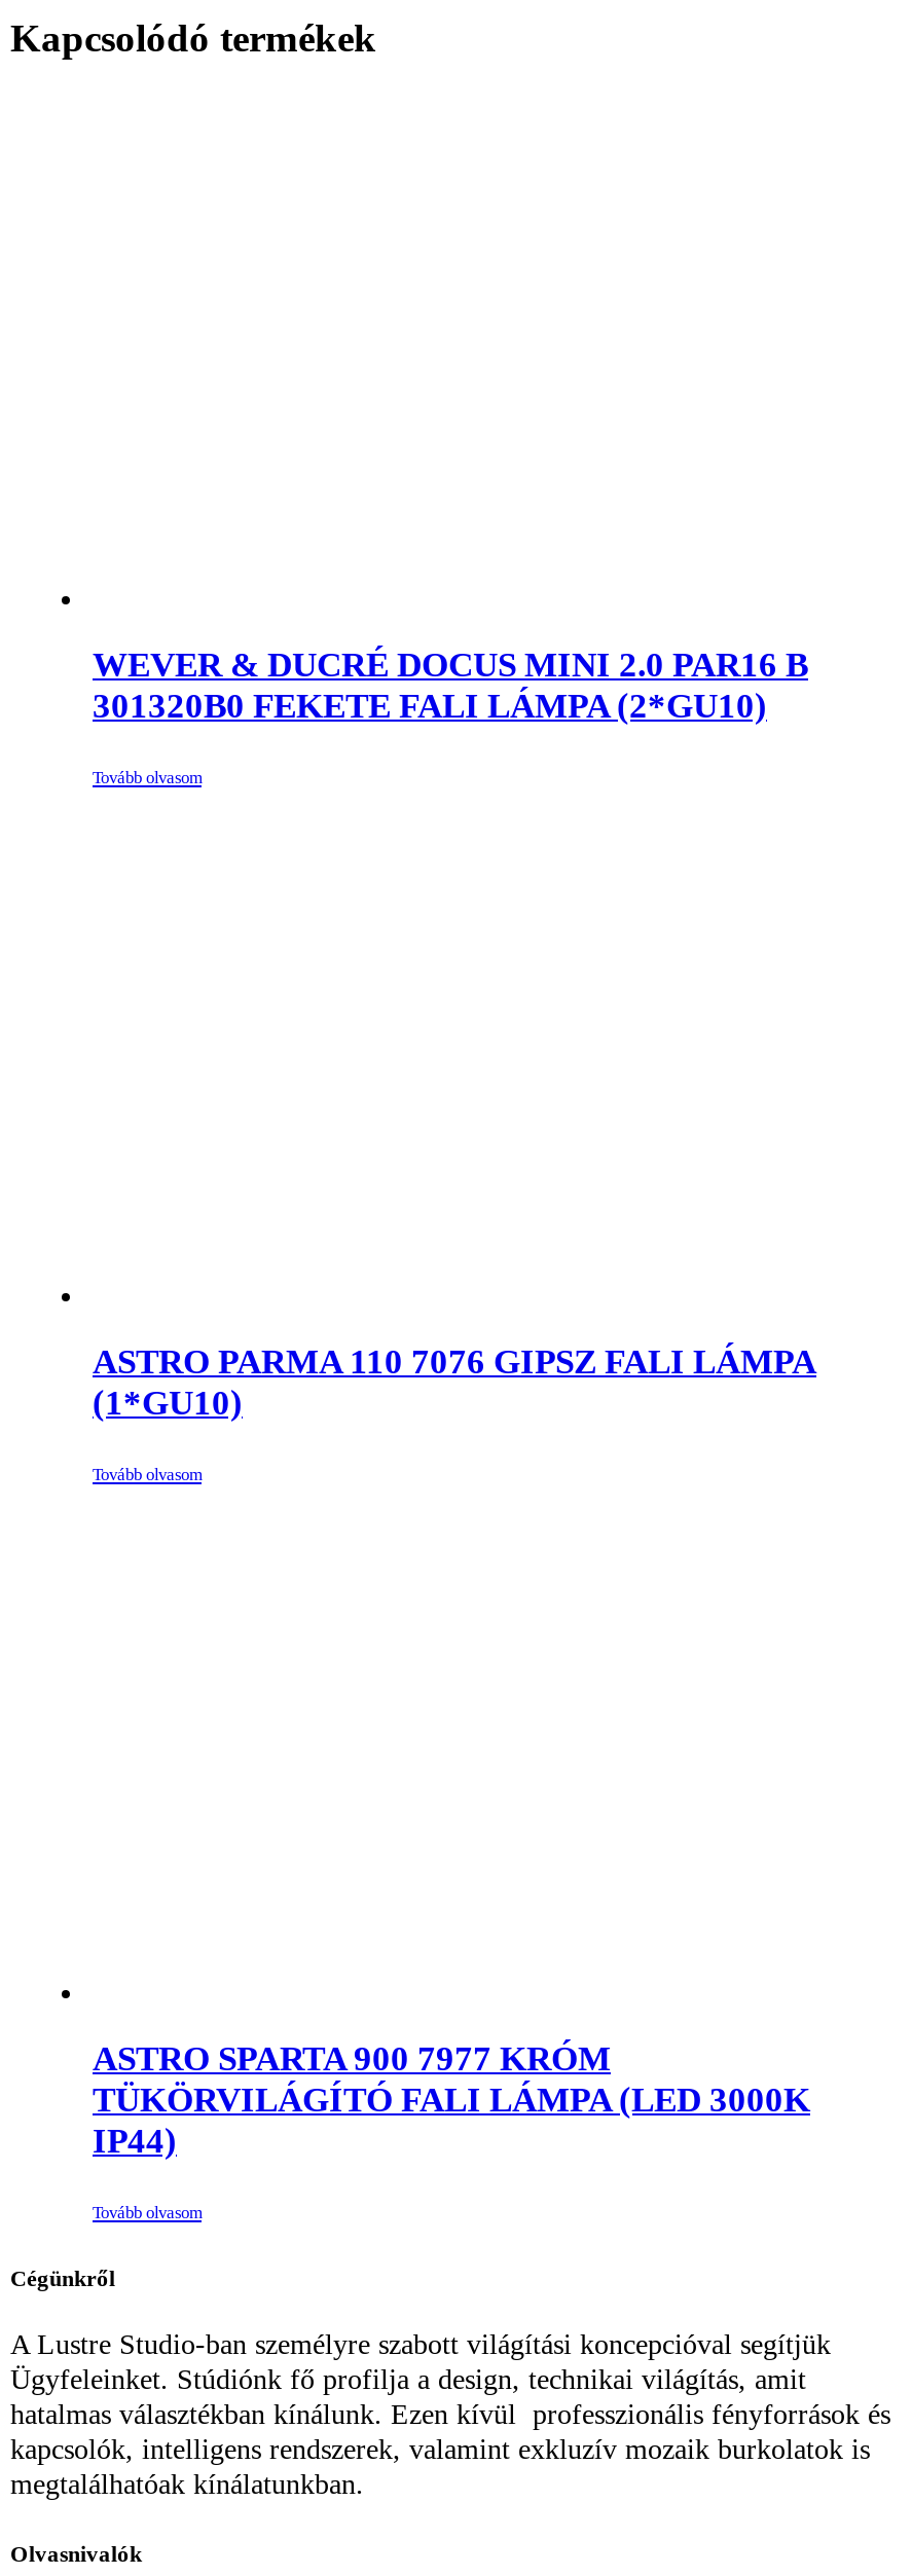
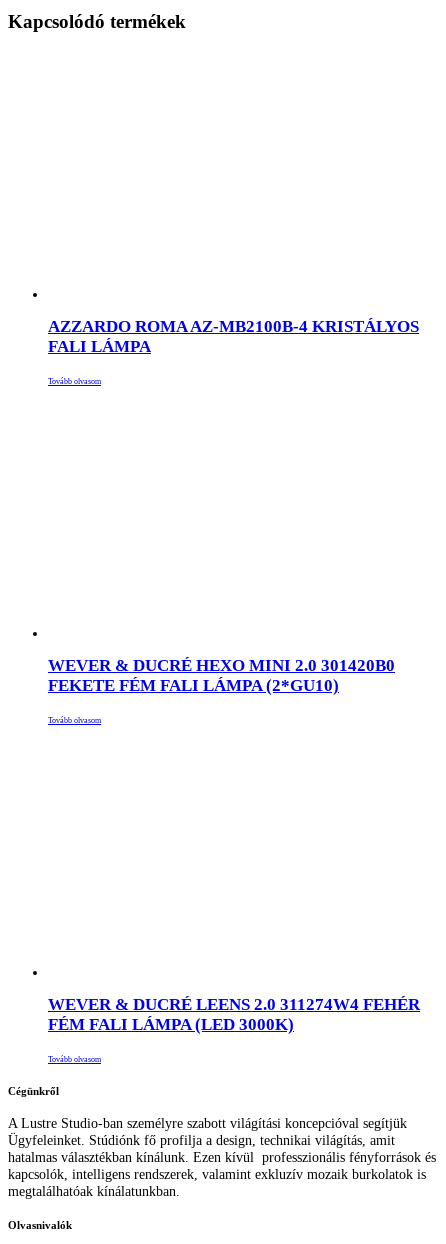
- WEVER & DUCRÉ DOCUS MINI 2.0 PAR16 B
- 301320B0 FEKETE FALI LÁMPA (2*GU10)
+ AZZARDO ROMA AZ-MB2100B-4 KRISTÁLYOS
+ FALI LÁMPA

- ASTRO PARMA 110 7076 GIPSZ FALI LÁMPA
- (1*GU10)
+ WEVER & DUCRÉ HEXO MINI 2.0 301420B0
+ FEKETE FÉM FALI LÁMPA (2*GU10)

- ASTRO SPARTA 900 7977 KRÓM
- TÜKÖRVILÁGÍTÓ FALI LÁMPA (LED 3000K
- IP44)
+ WEVER & DUCRÉ LEENS 2.0 311274W4 FEHÉR
+ FÉM FALI LÁMPA (LED 3000K)
